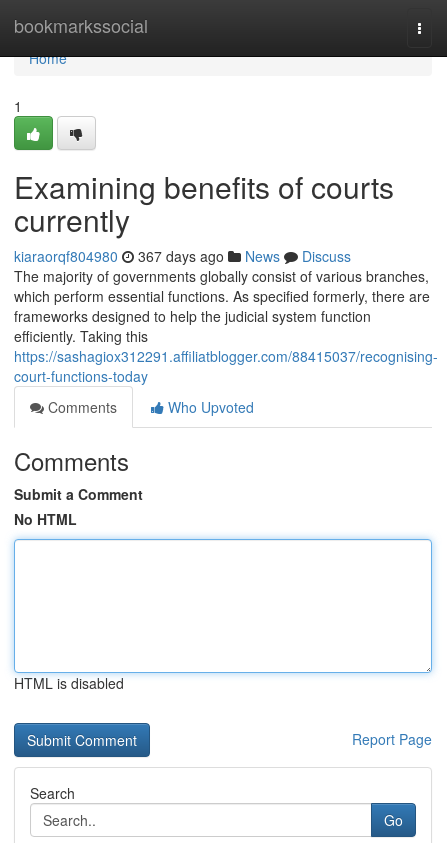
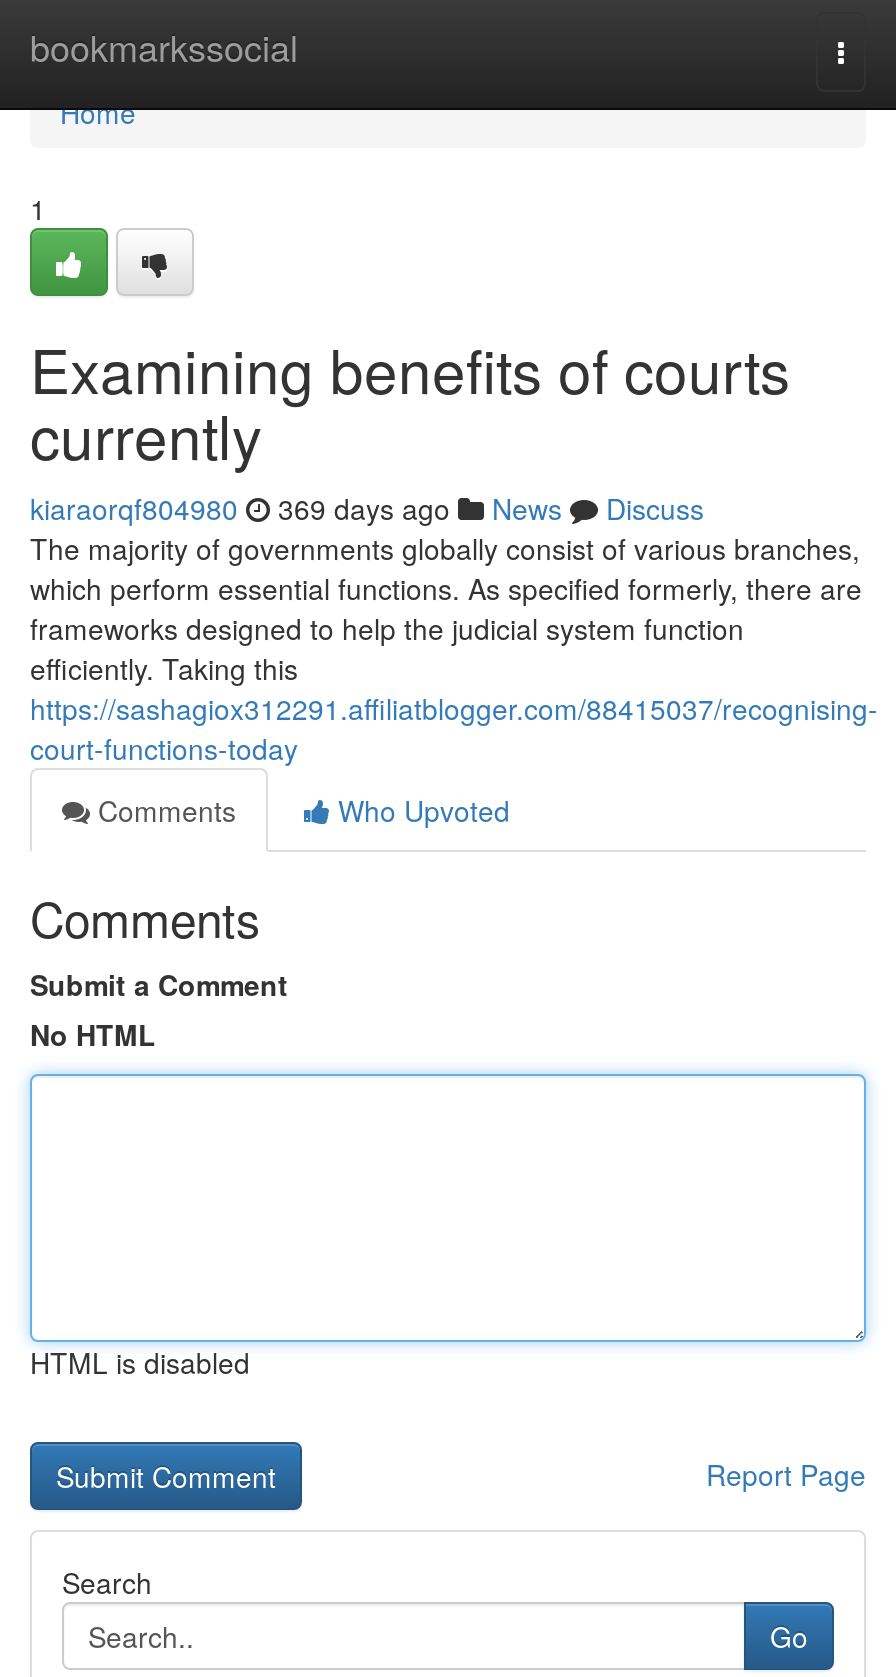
- kiaraorqf804980 367 days ago News Discuss
+ kiaraorqf804980 369 days ago News Discuss
